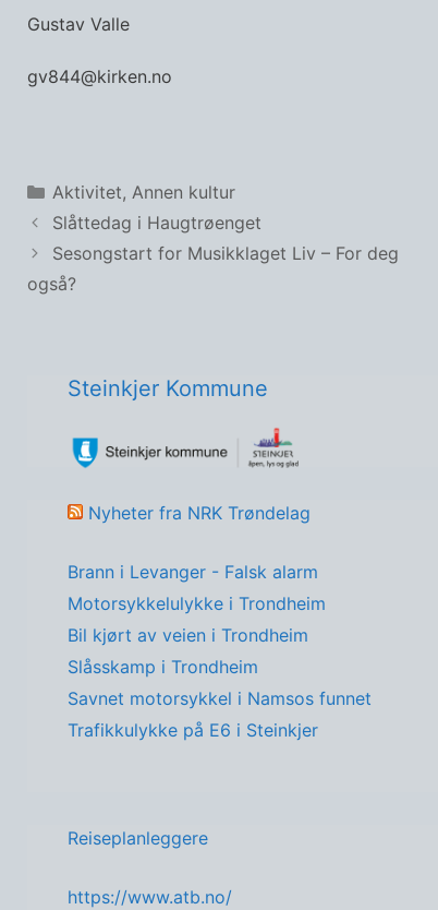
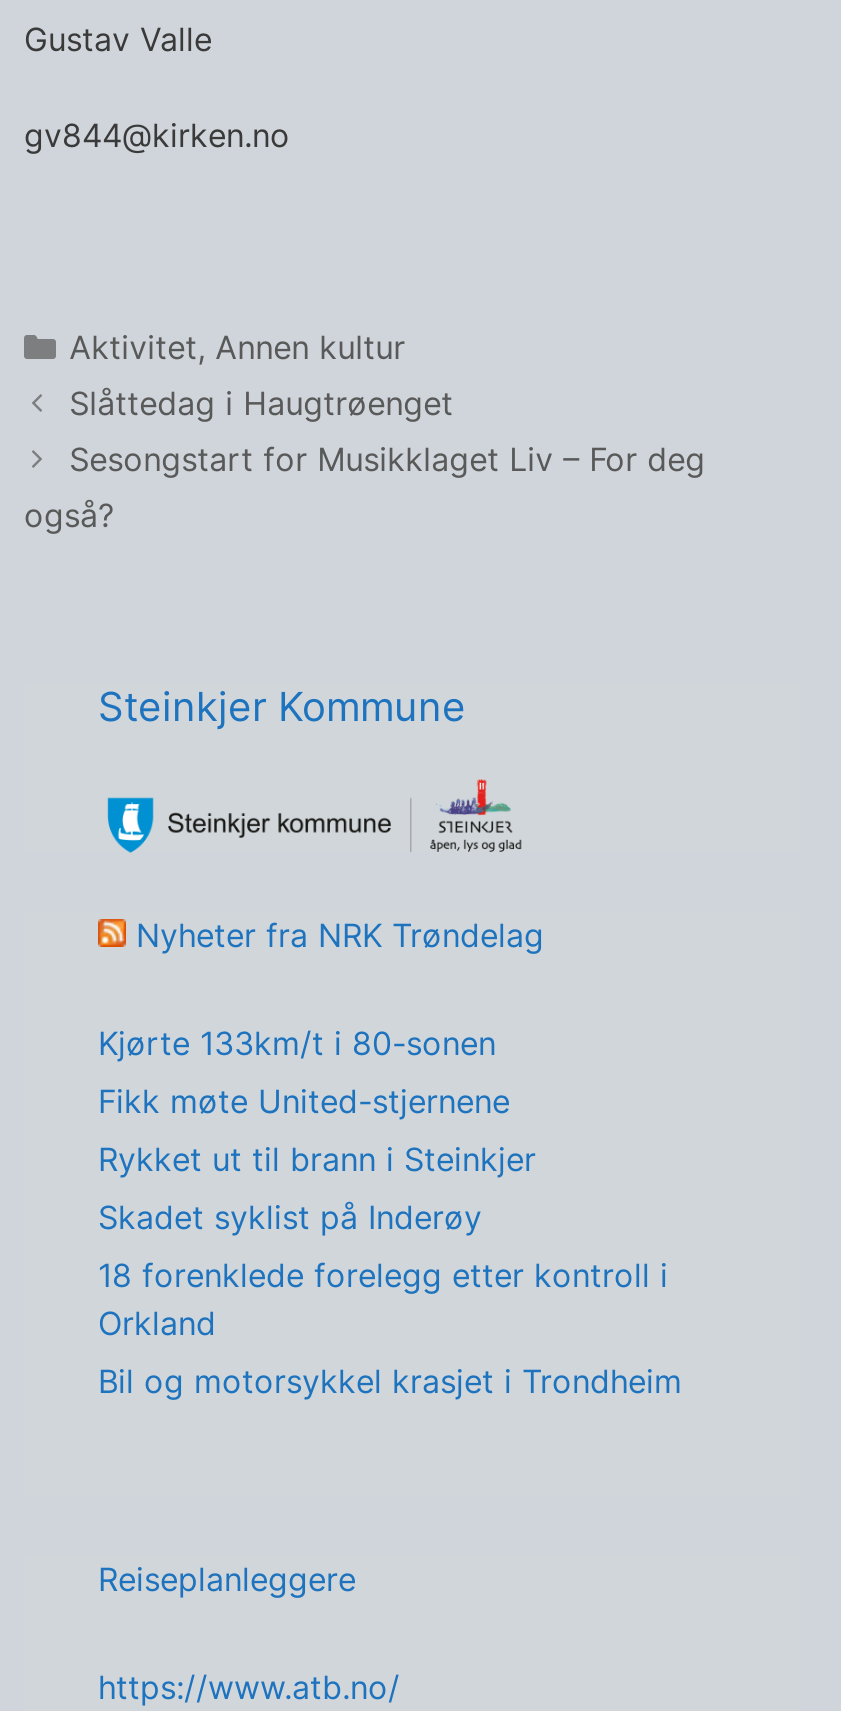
- Brann i Levanger - Falsk alarm
- Motorsykkelulykke i Trondheim
- Bil kjørt av veien i Trondheim
- Slåsskamp i Trondheim
- Savnet motorsykkel i Namsos funnet
- Trafikkulykke på E6 i Steinkjer
+ Kjørte 133km/t i 80-sonen
+ Fikk møte United-stjernene
+ Rykket ut til brann i Steinkjer
+ Skadet syklist på Inderøy
+ 18 forenklede forelegg etter kontroll i
+ Orkland
+ Bil og motorsykkel krasjet i Trondheim
